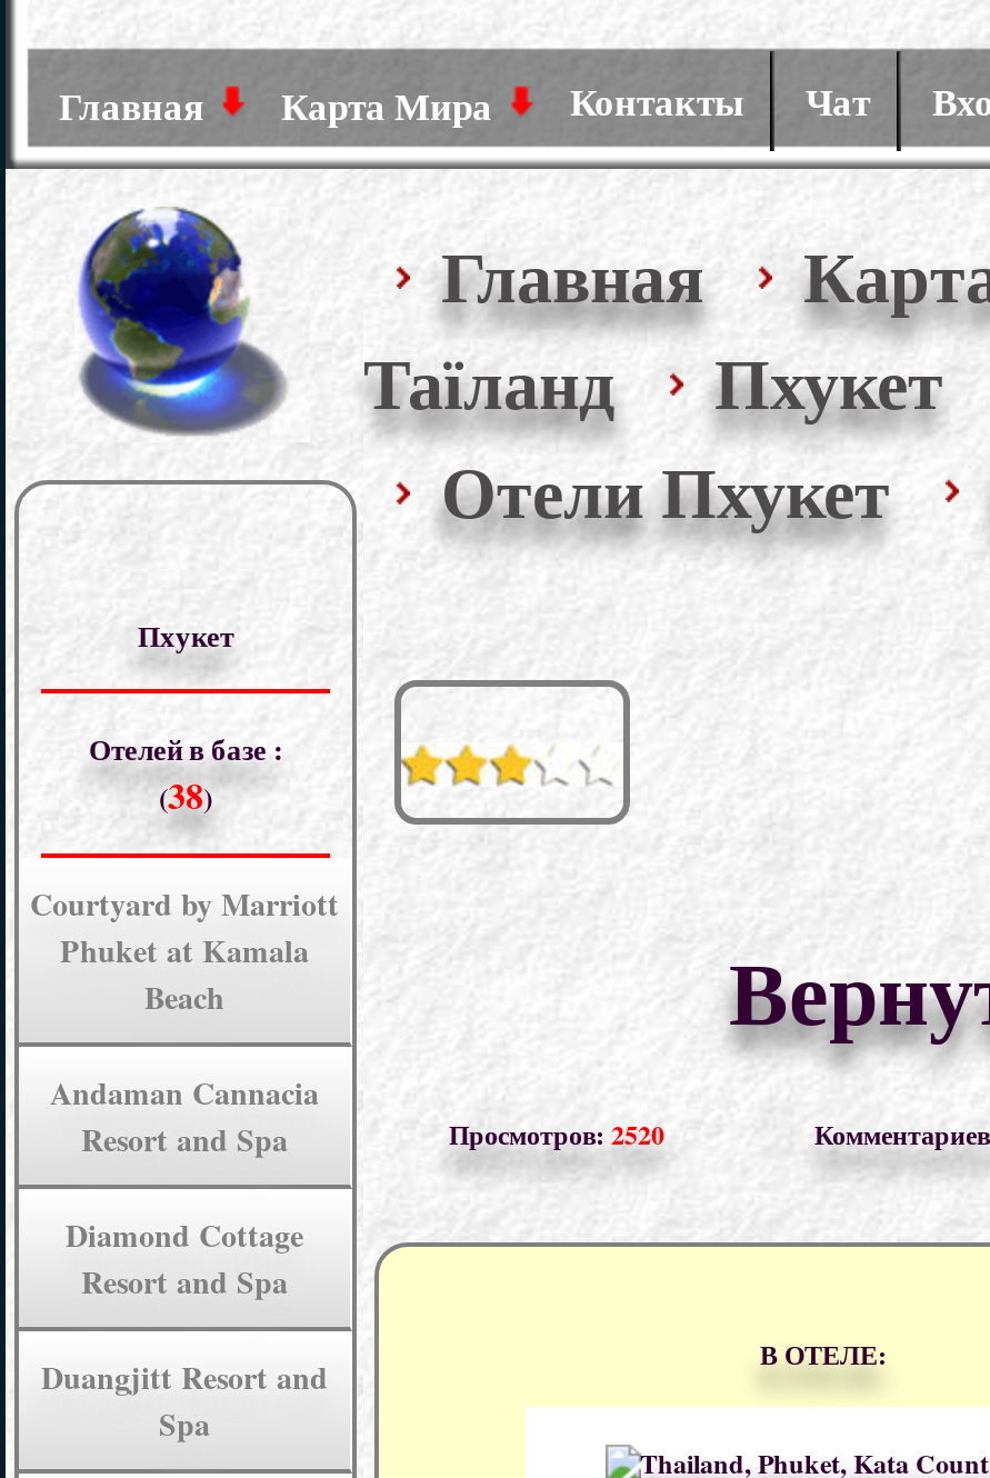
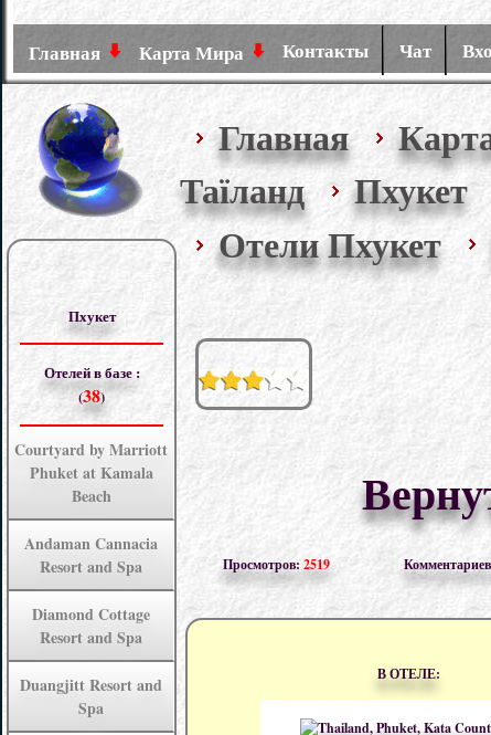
- Просмотров: 2520
+ Просмотров: 2519
